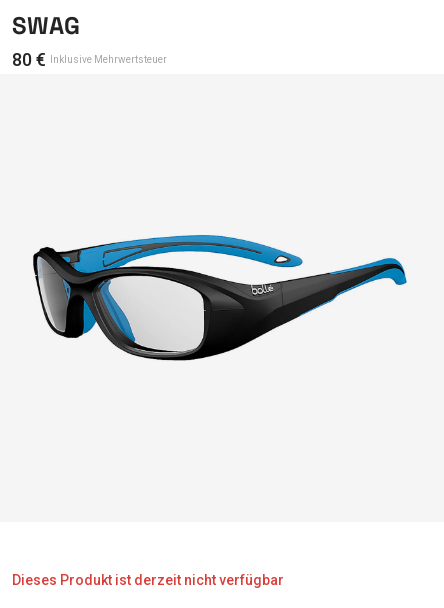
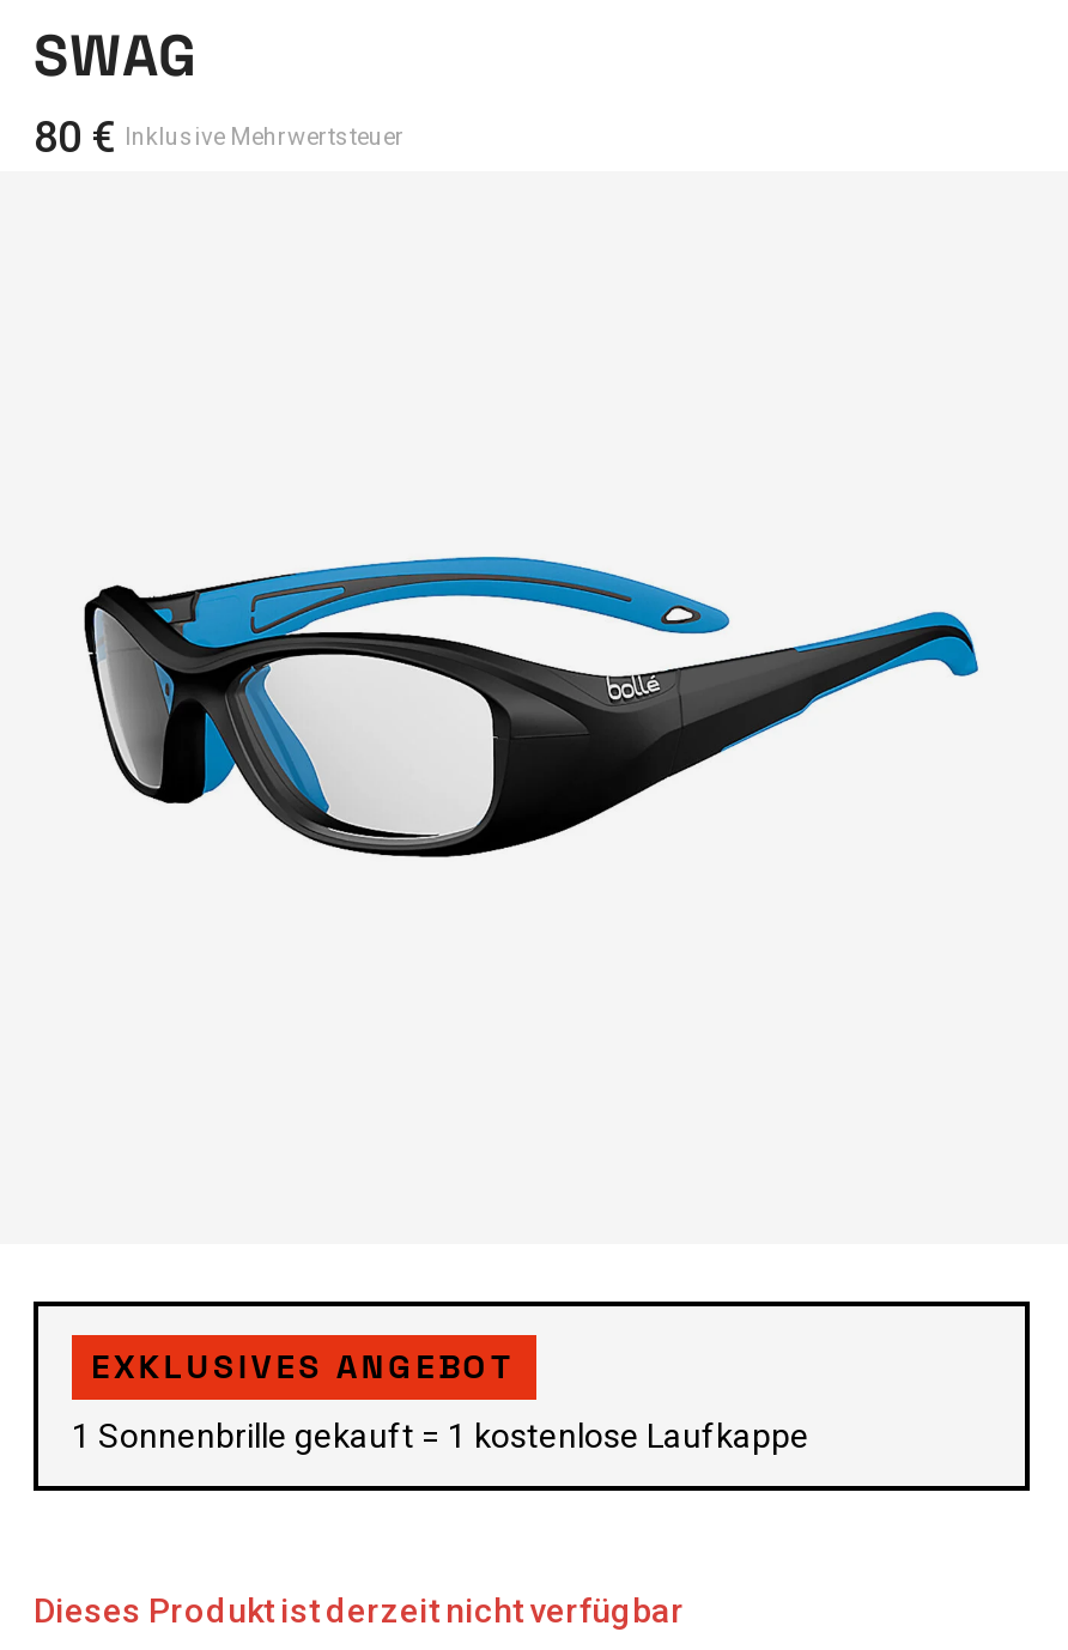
+ [image]
+ EXKLUSIVES ANGEBOT
+ 1 Sonnenbrille gekauft = 1 kostenlose Laufkappe
